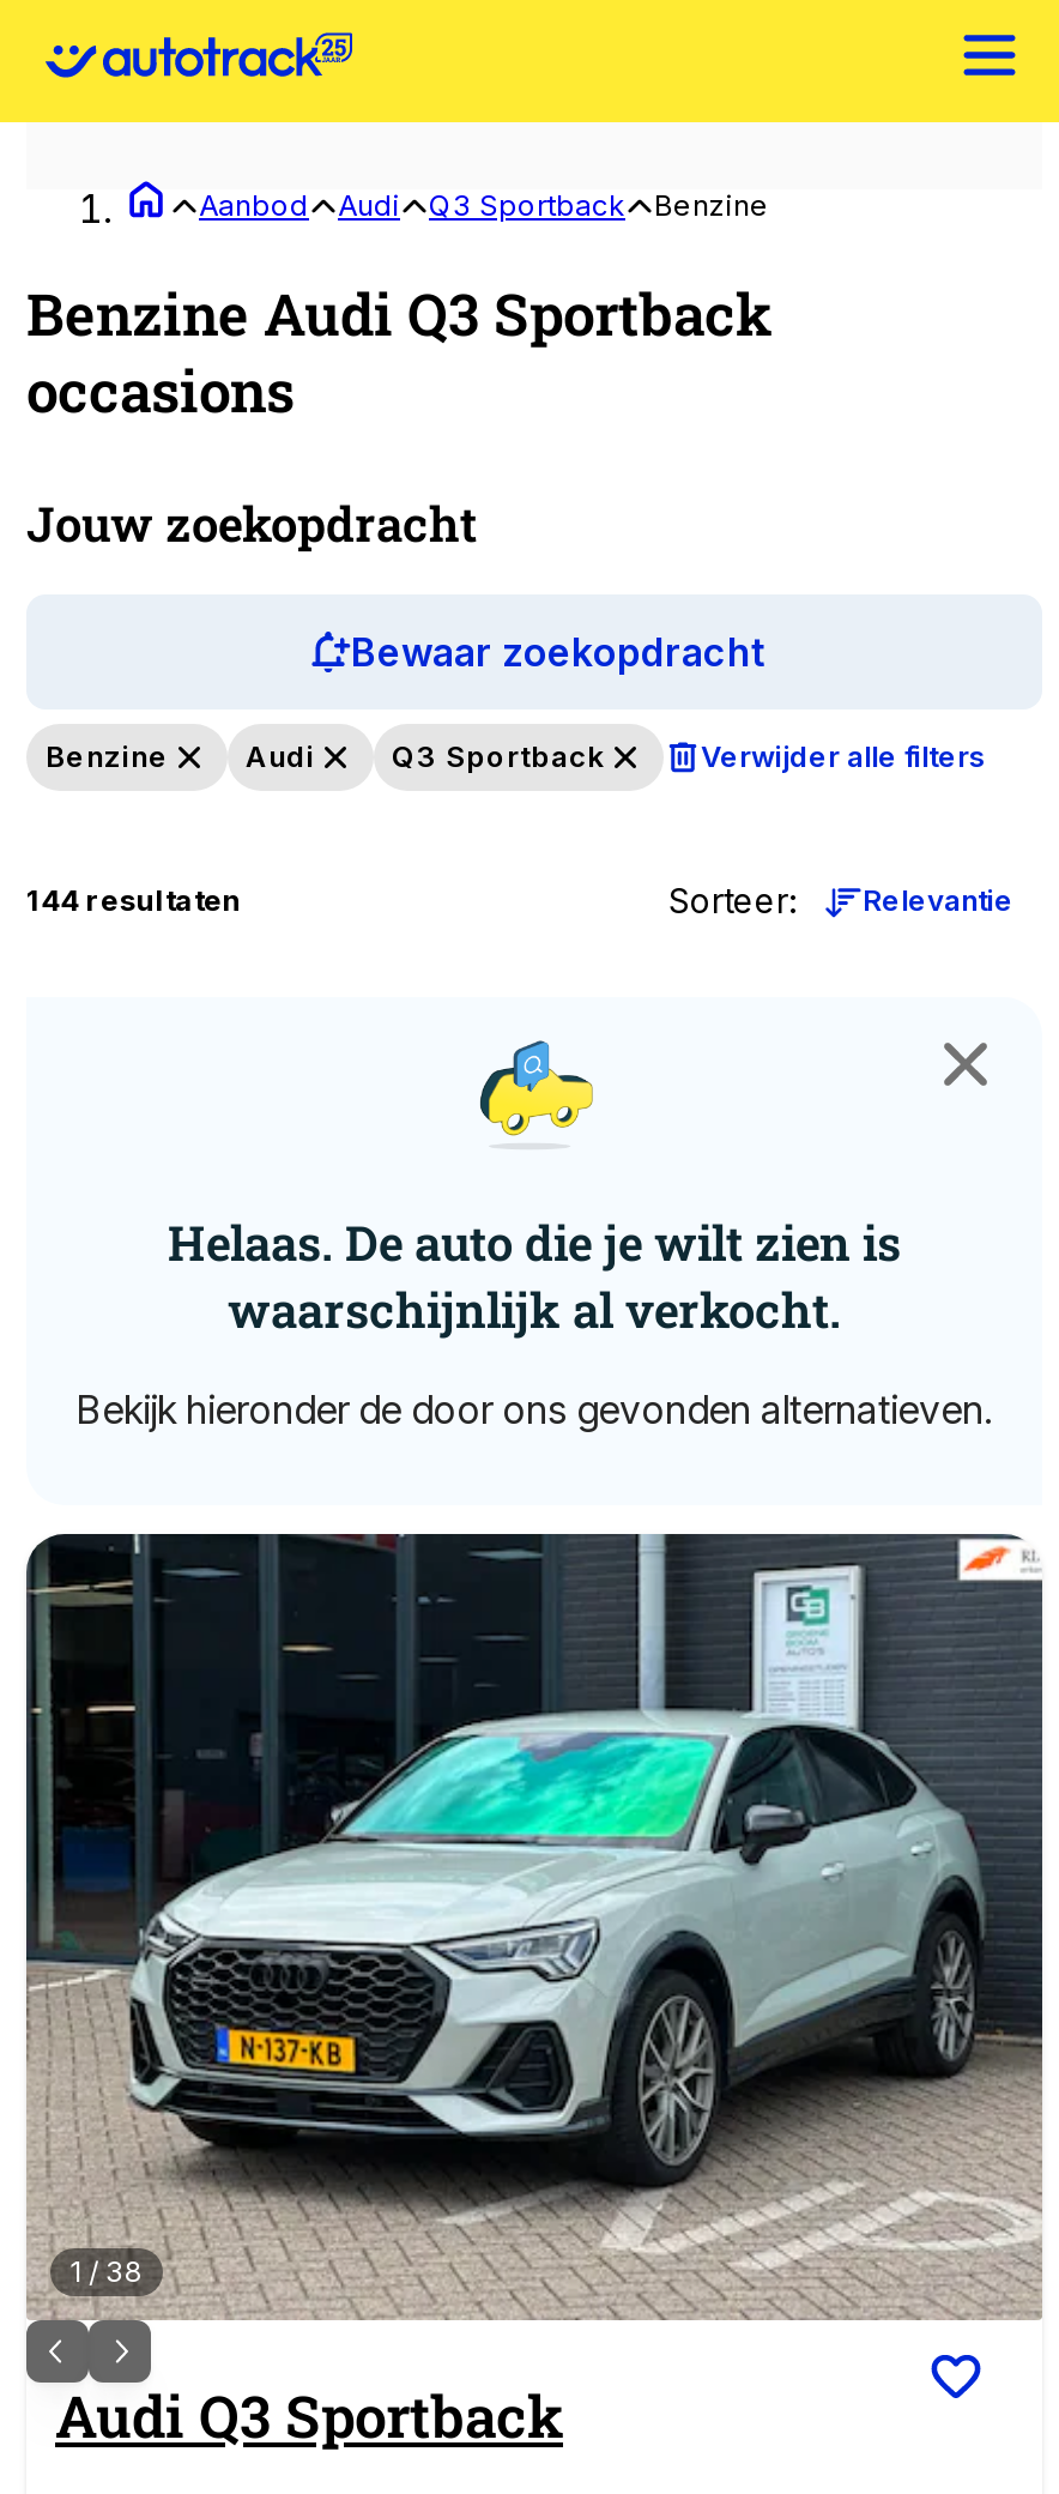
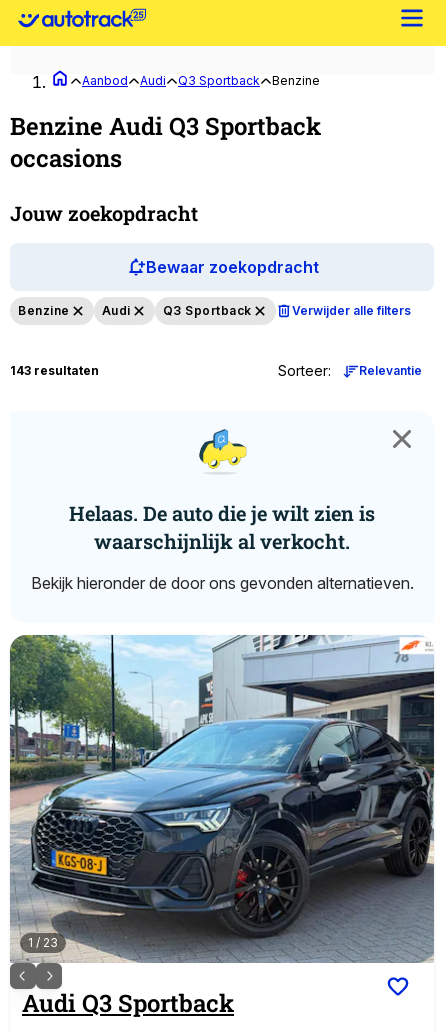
- 144 resultaten
+ 143 resultaten

- [image]
- 1 / 38
+ [image]
+ 1 / 23
